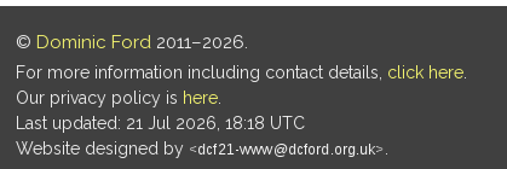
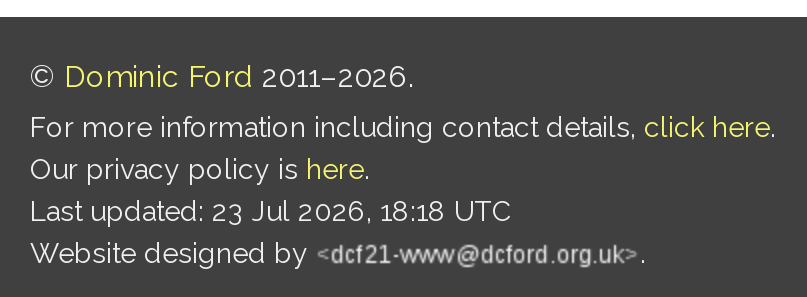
- Last updated: 21 Jul 2026, 18:18 UTC
+ Last updated: 23 Jul 2026, 18:18 UTC
